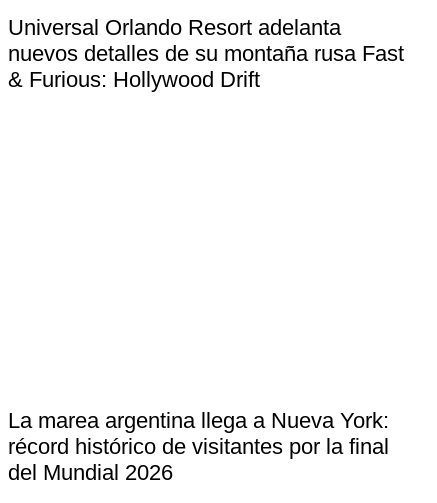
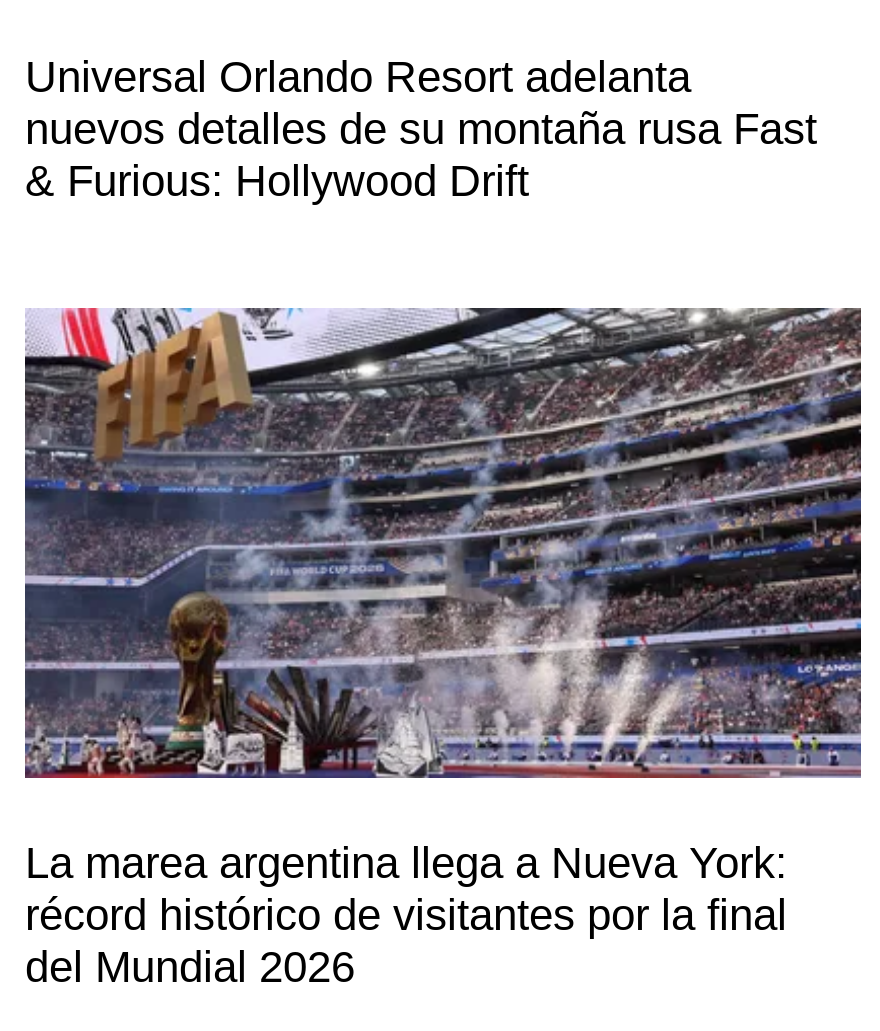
+ [image]
